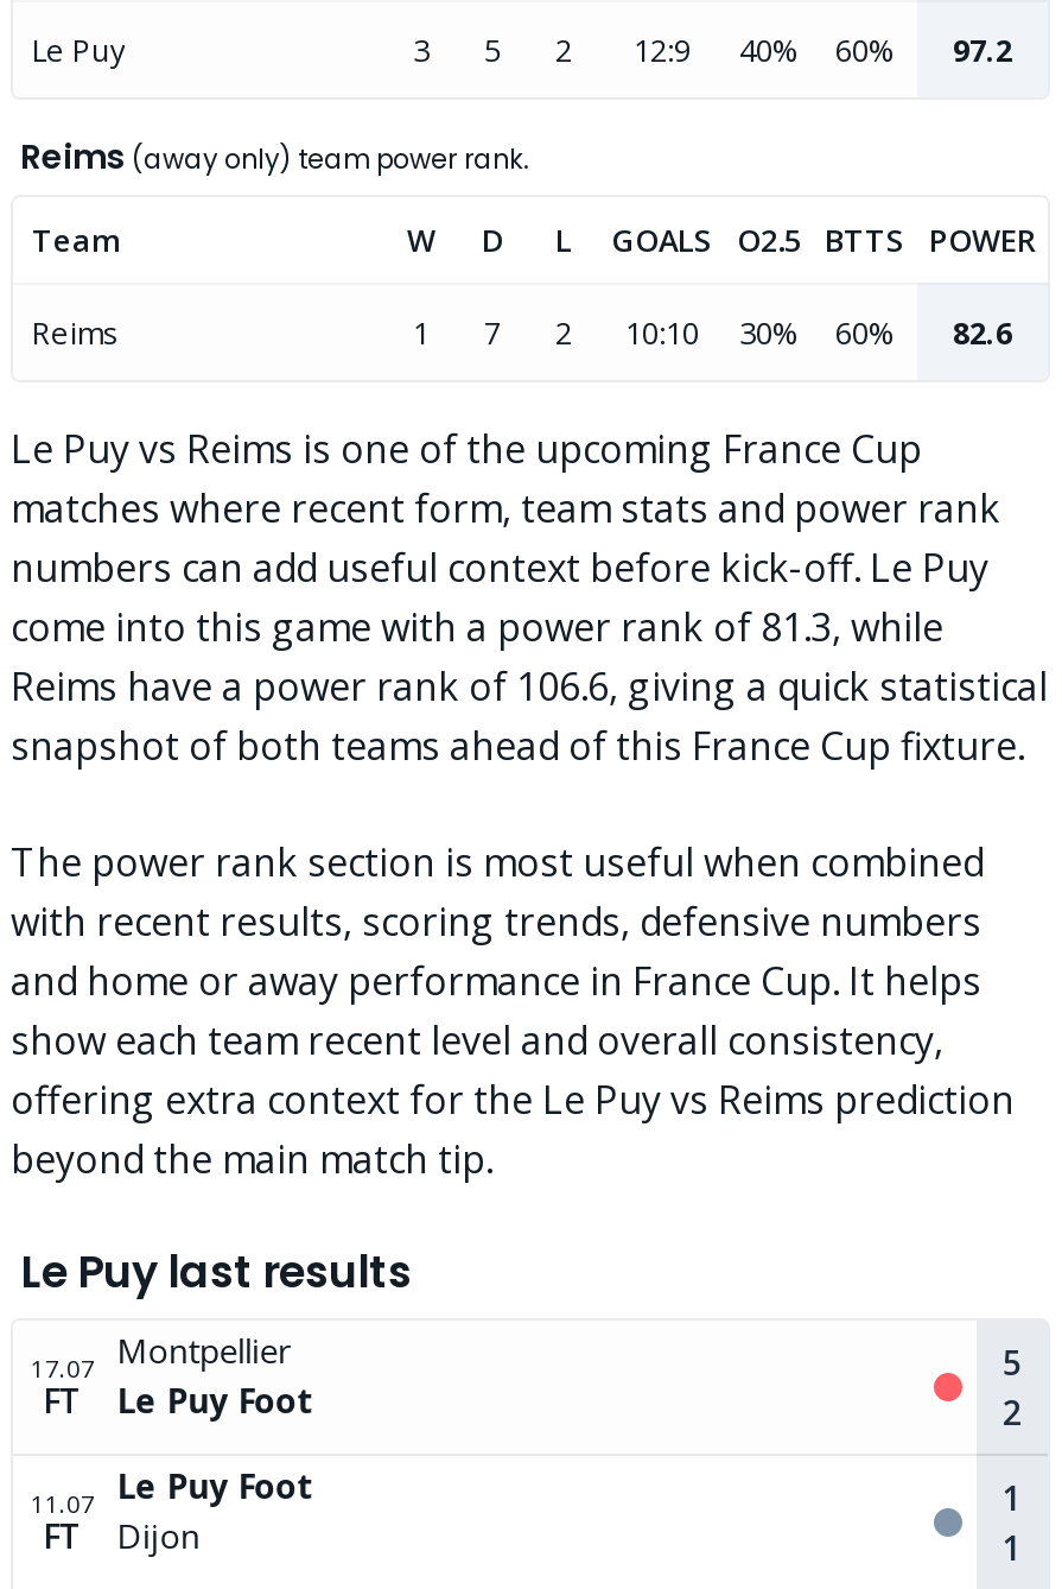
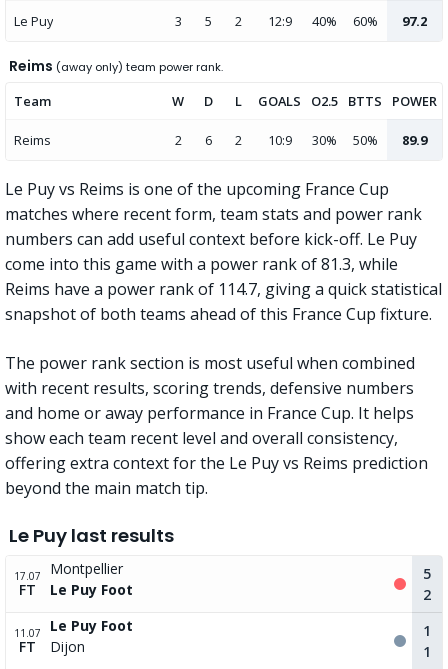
- 1
- 7

- 10:10
+ 6
+ 2
+ 10:9

- 60%
+ 50%

- 82.6
+ 89.9

- Reims have a power rank of 106.6, giving a quick statistical
+ Reims have a power rank of 114.7, giving a quick statistical
